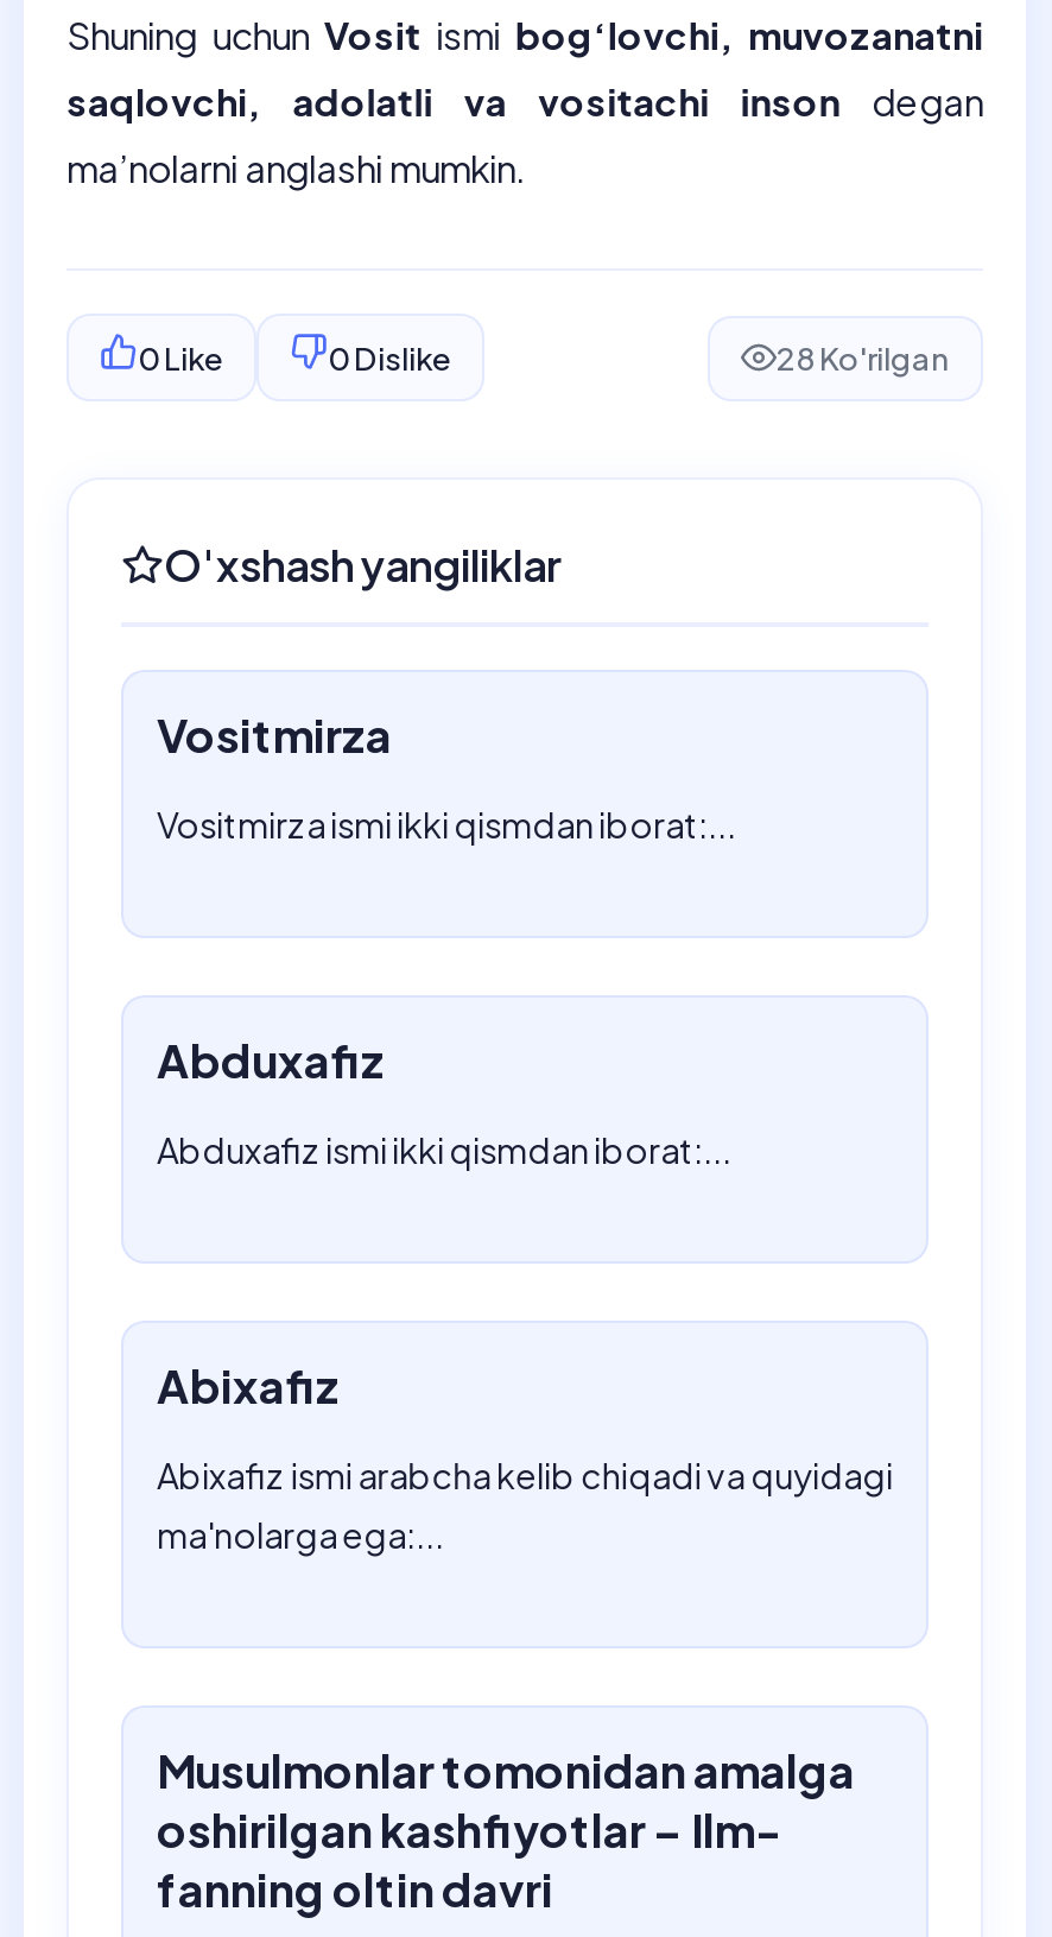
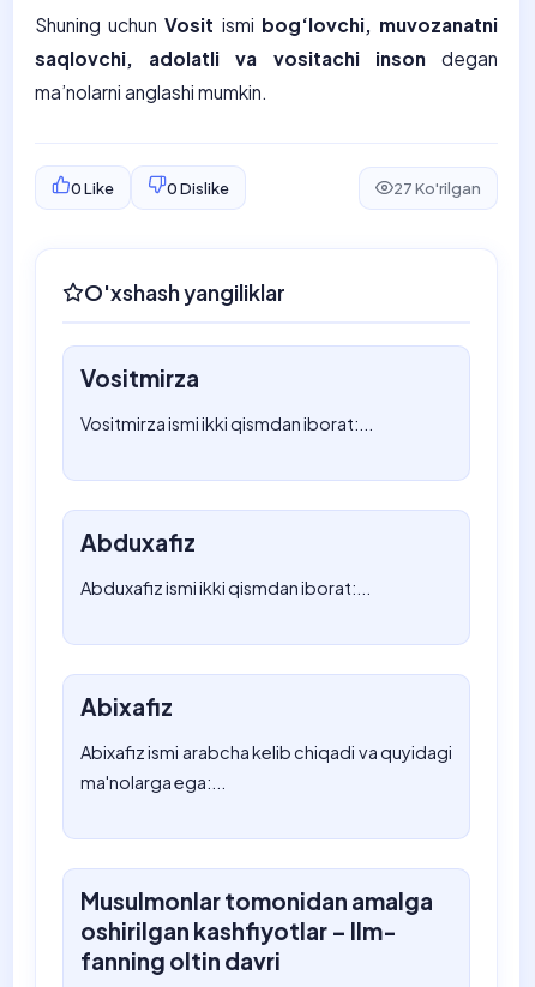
- 28 Ko'rilgan
+ 27 Ko'rilgan
